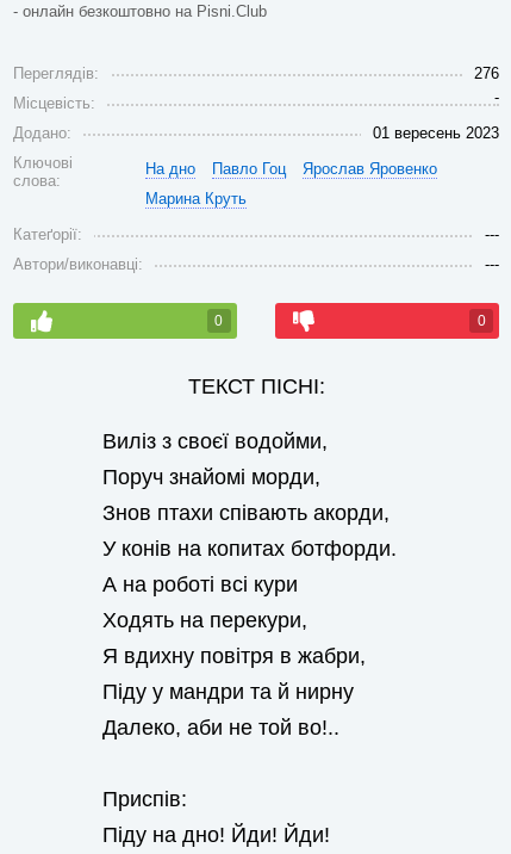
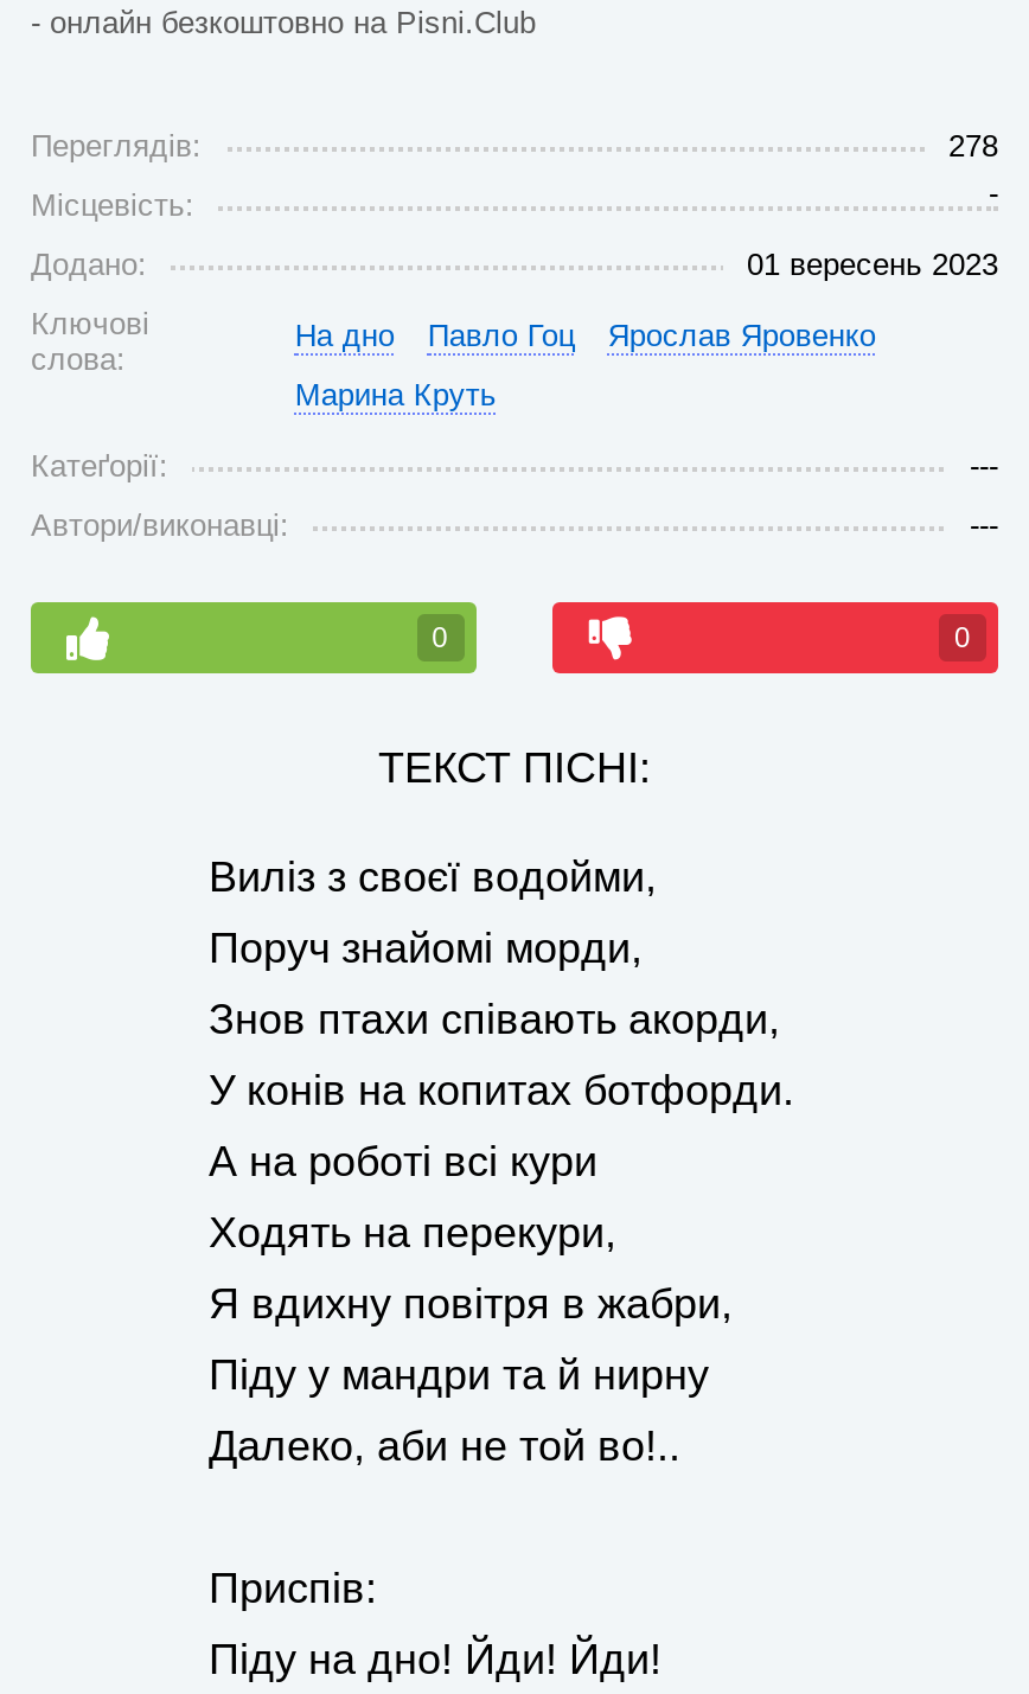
- 276
+ 278
